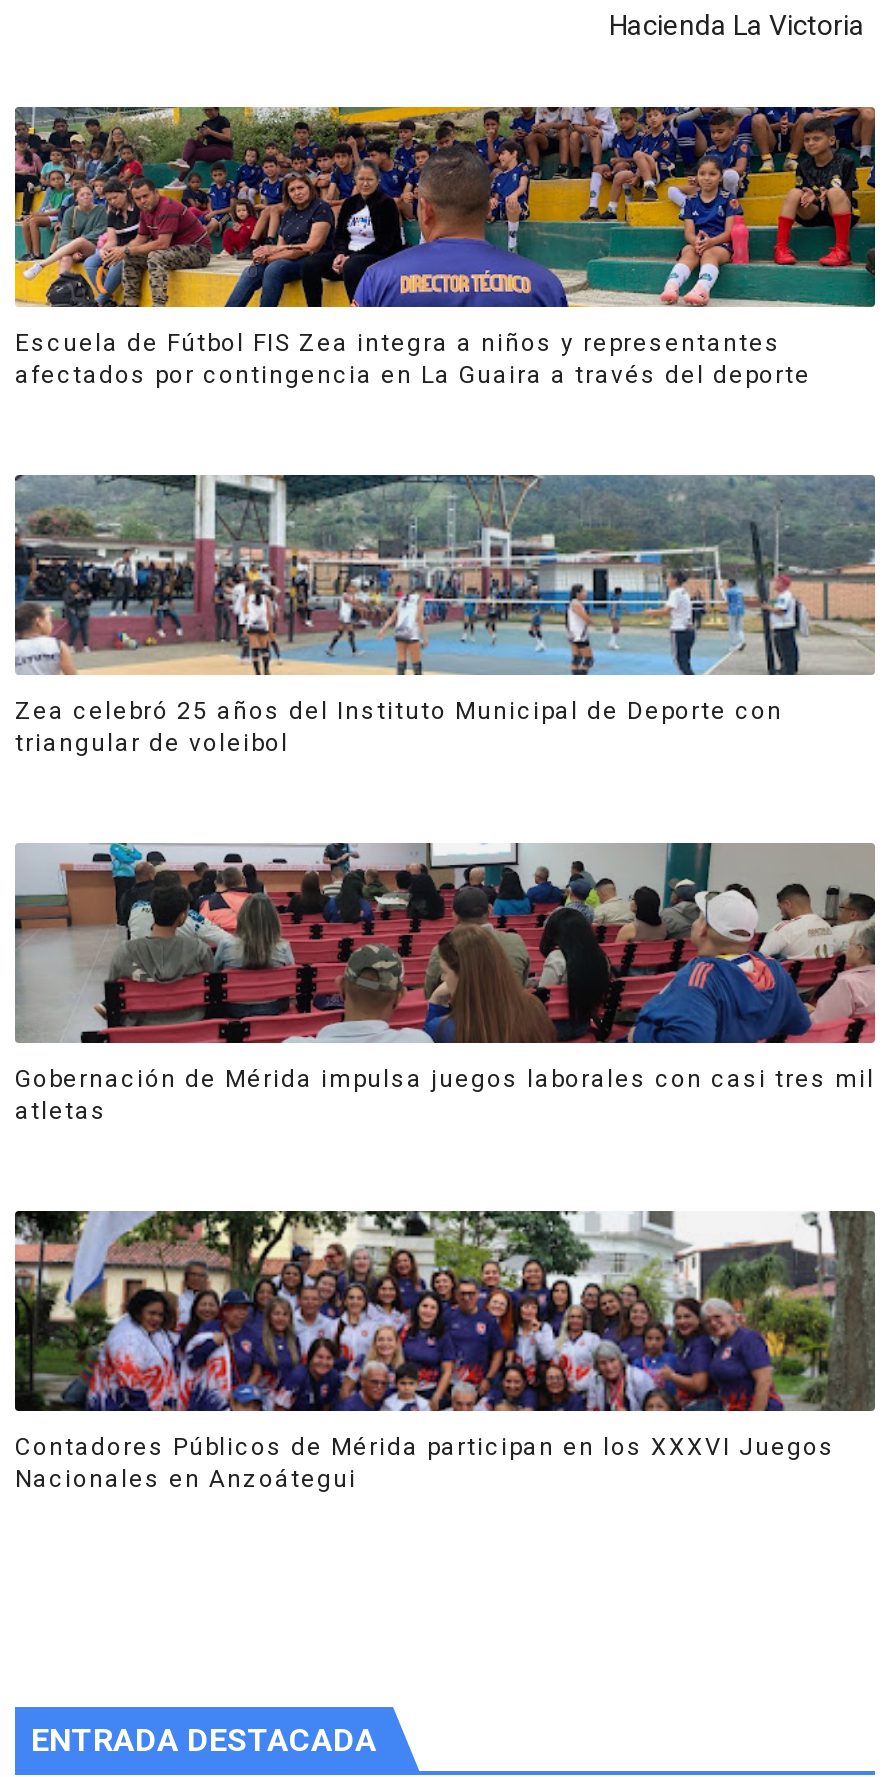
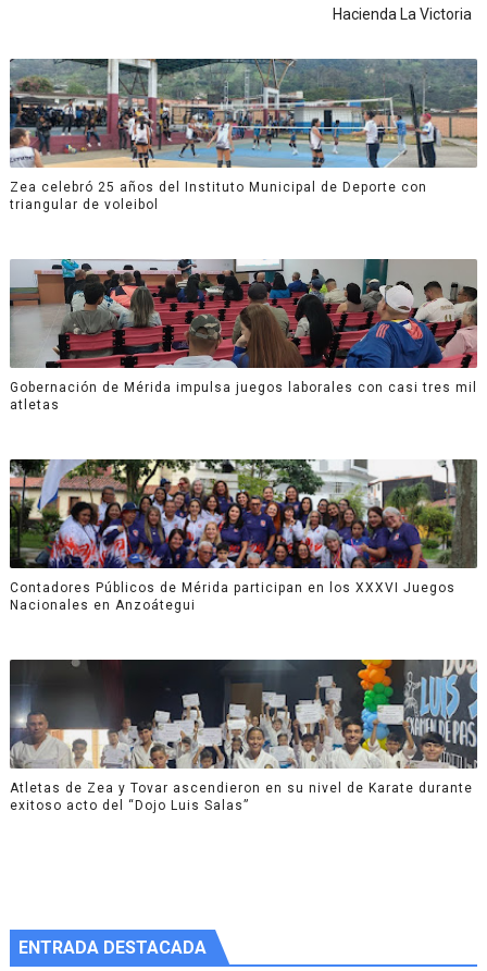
- [image]
- Escuela de Fútbol FIS Zea integra a niños y representantes
- afectados por contingencia en La Guaira a través del deporte

moved up: [image] | Zea celebró 25 años del Instituto Municipal de Deporte con | triangular de voleibol | Gobernación de Mérida impulsa juegos laborales con casi tres mil | atletas | Contadores Públicos de Mérida participan en los XXXVI Juegos | Nacionales en Anzoátegui

+ [image]
+ Atletas de Zea y Tovar ascendieron en su nivel de Karate durante
+ exitoso acto del “Dojo Luis Salas”
